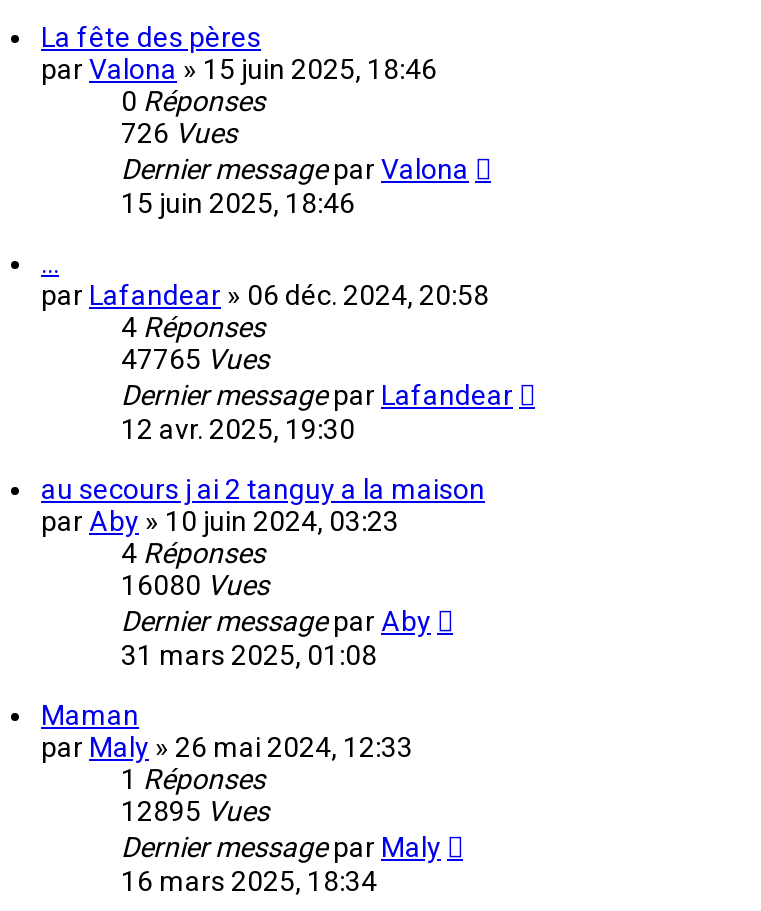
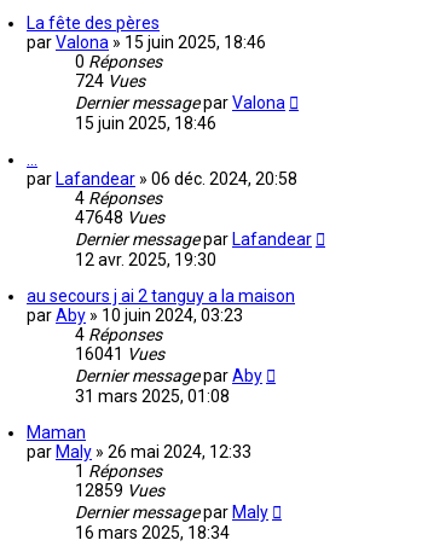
- 726 Vues
+ 724 Vues

- 47765 Vues
+ 47648 Vues

- 16080 Vues
+ 16041 Vues

- 12895 Vues
+ 12859 Vues
